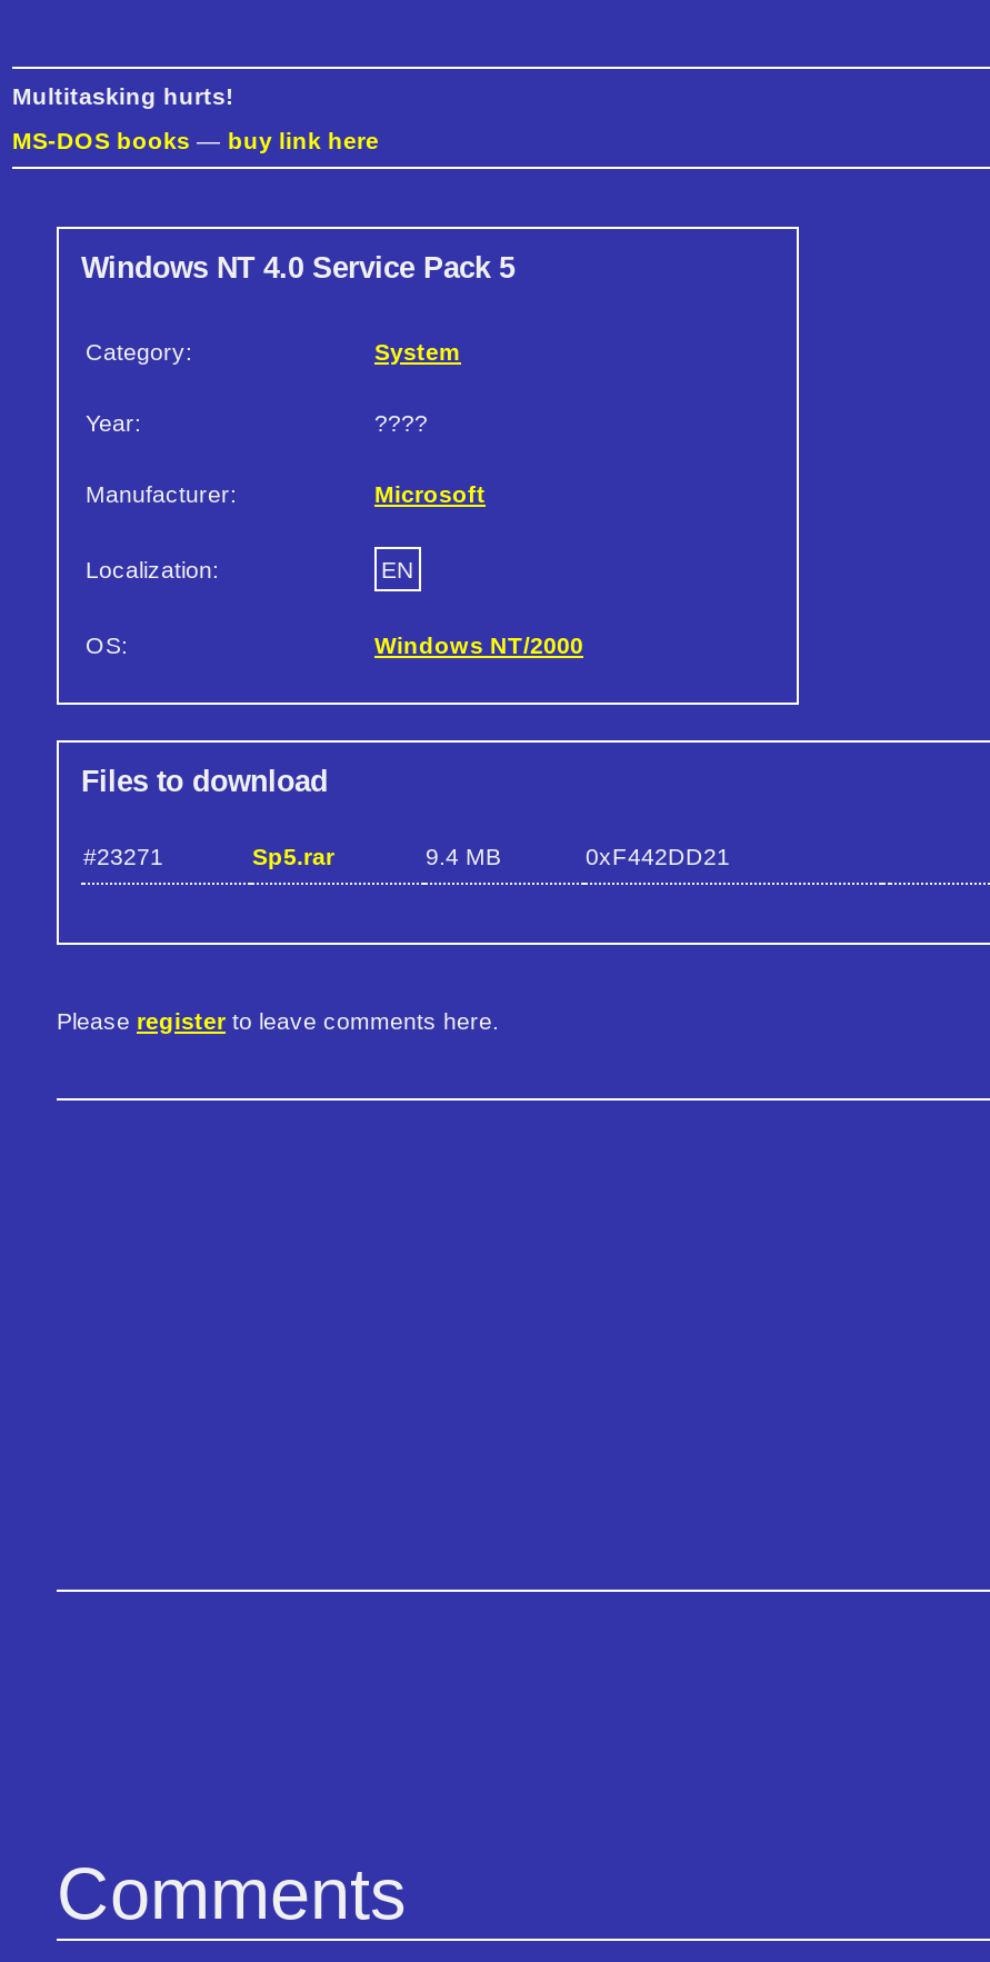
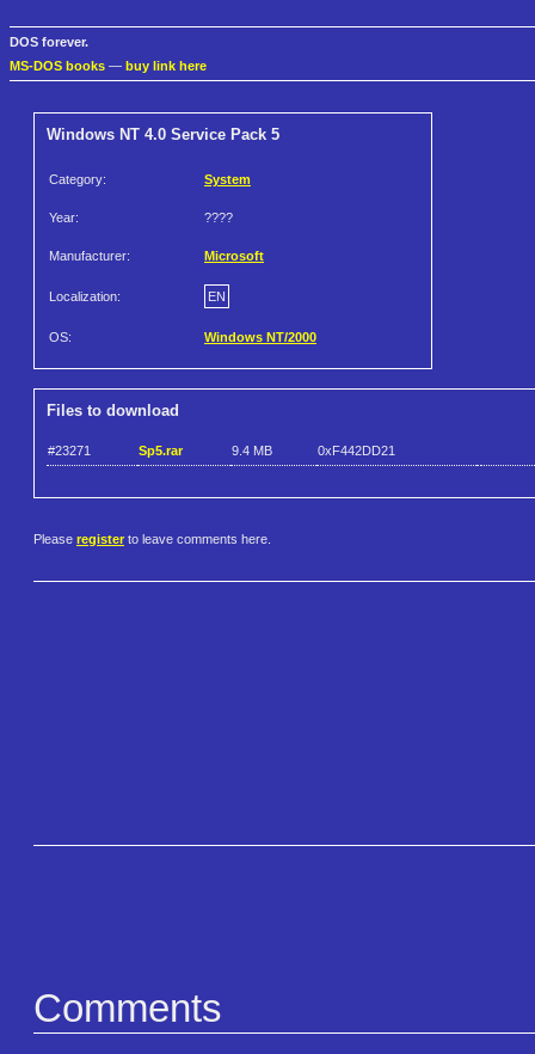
- Multitasking hurts!
+ DOS forever.
